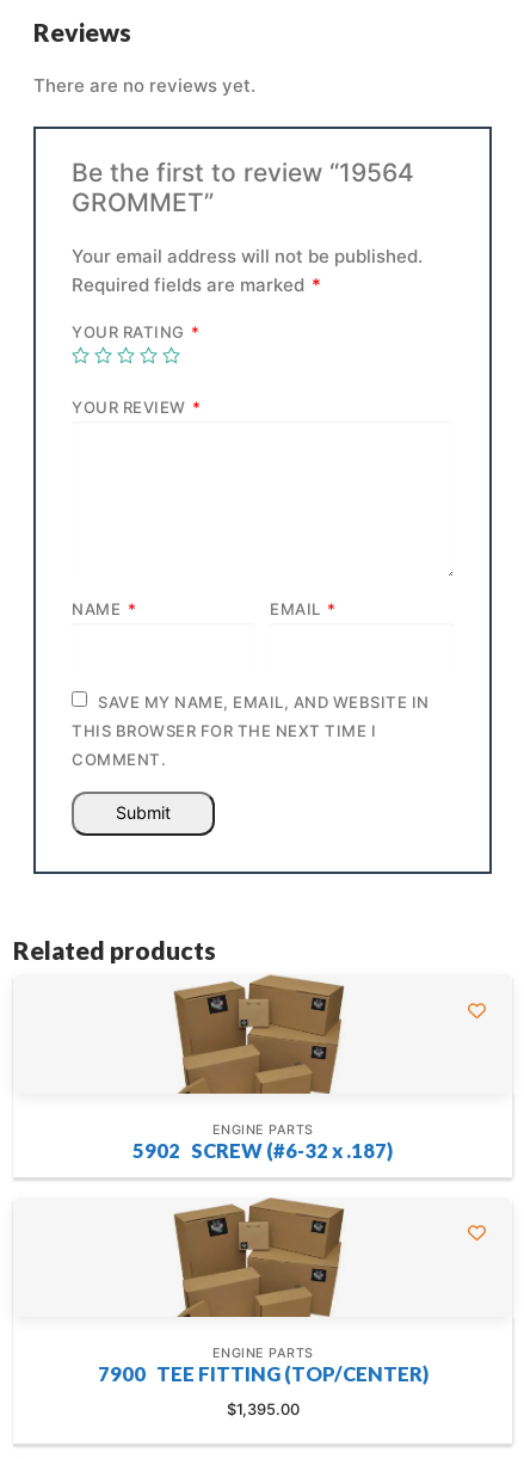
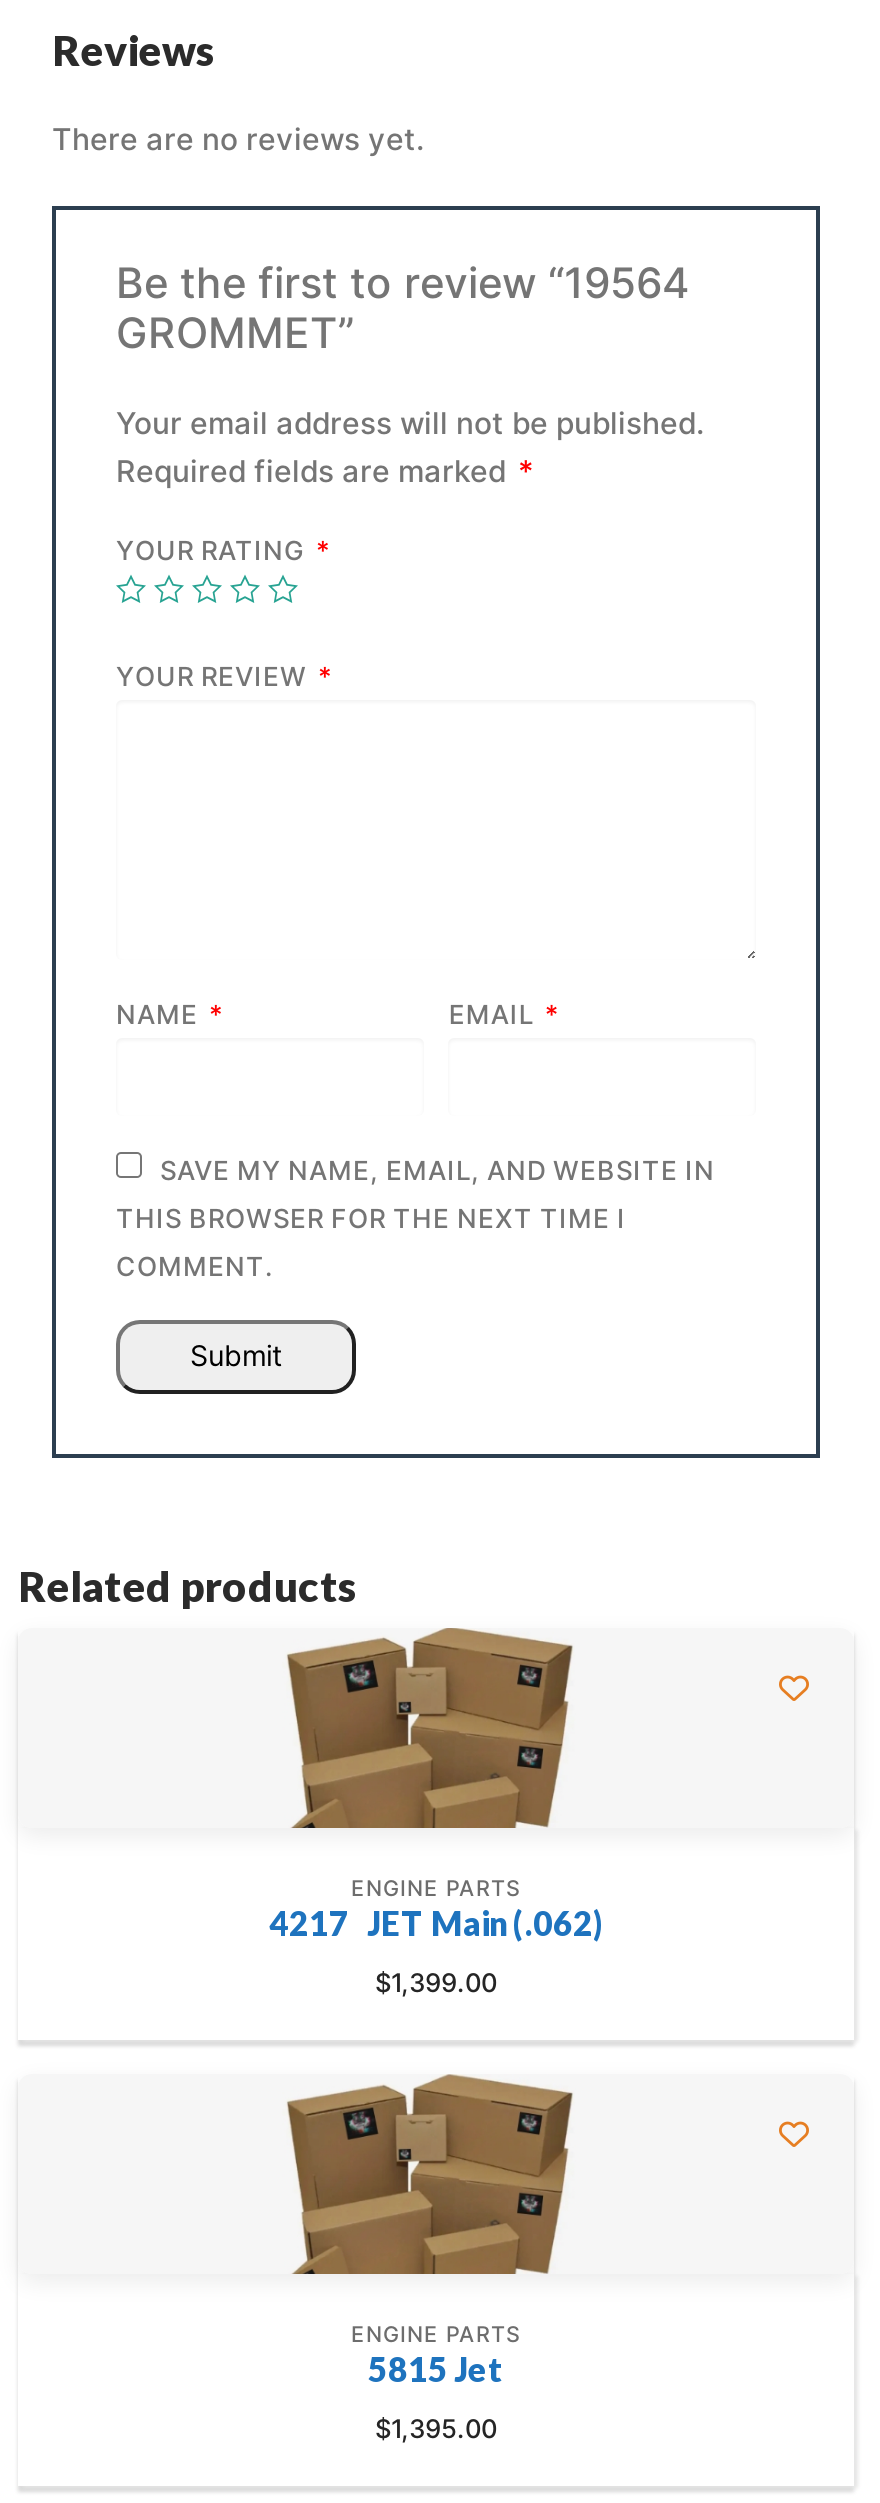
- 5902 SCREW (#6-32 x .187)
+ 4217 JET Main (.062)
+ $1,399.00

- 7900 TEE FITTING (TOP/CENTER)
+ 5815 Jet
